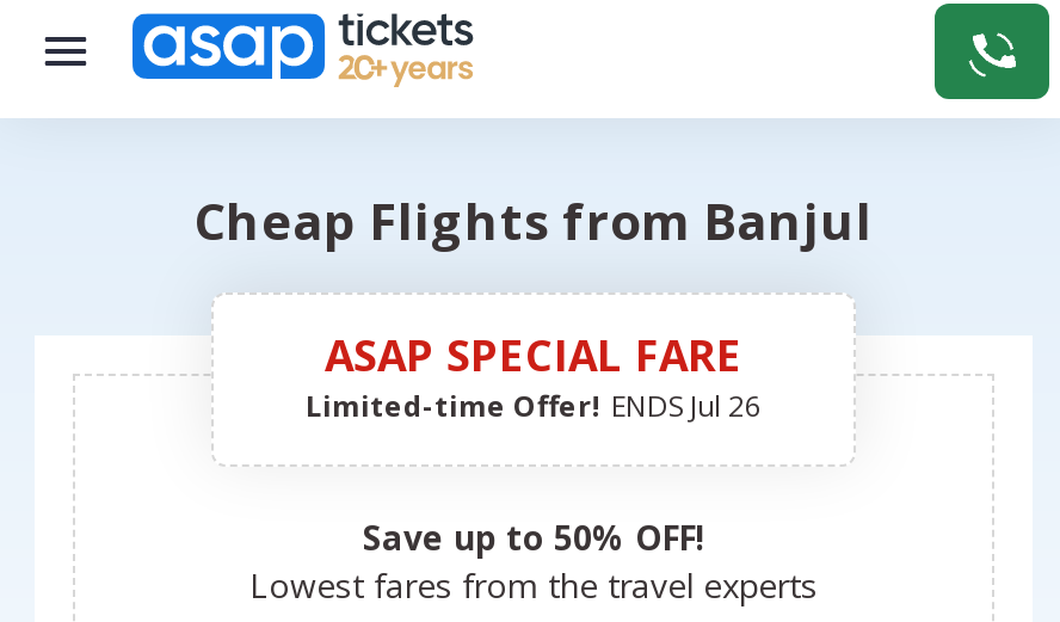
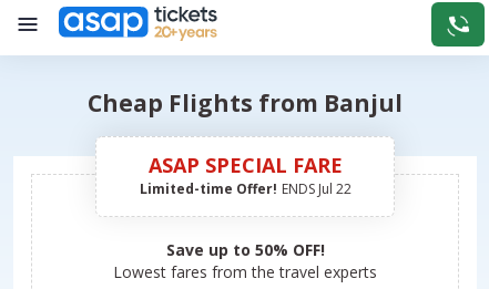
- Limited-time Offer! ENDS Jul 26
+ Limited-time Offer! ENDS Jul 22
